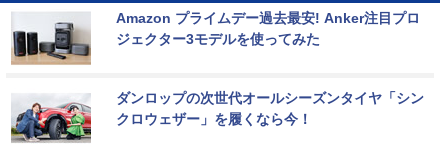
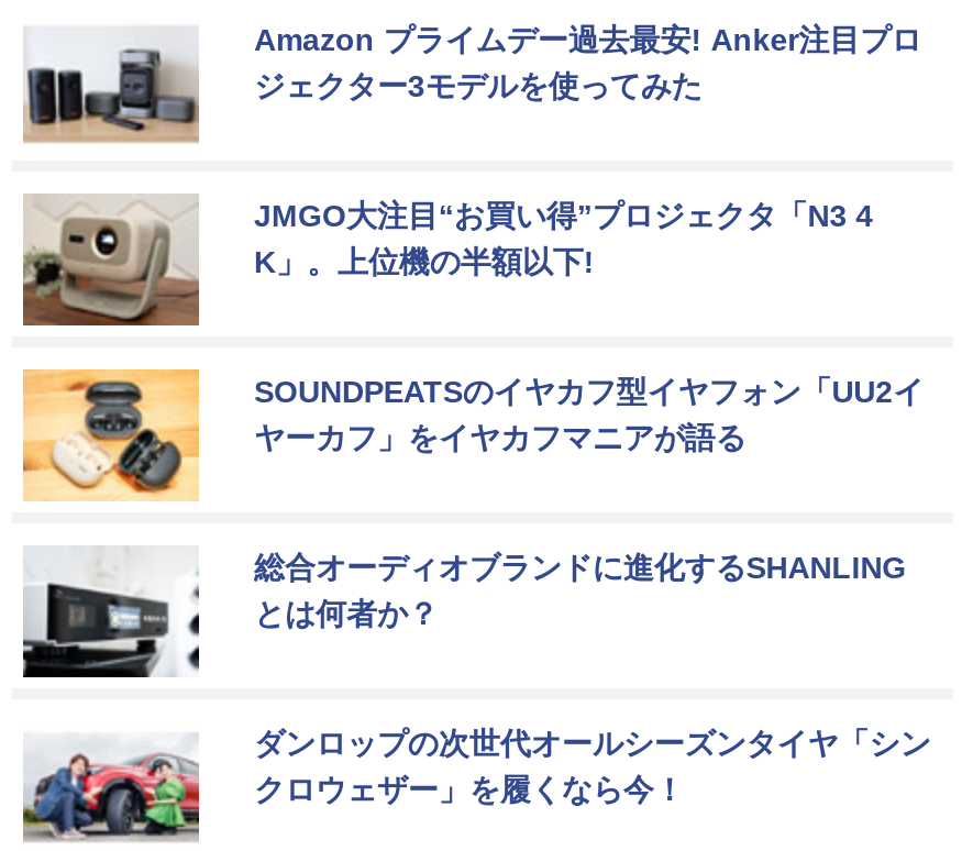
+ [image]
+ JMGO大注目“お買い得”プロジェクタ「N3 4
+ K」。上位機の半額以下!

+ [image]
+ SOUNDPEATSのイヤカフ型イヤフォン「UU2イ
+ ヤーカフ」をイヤカフマニアが語る

+ [image]
+ 総合オーディオブランドに進化するSHANLING
+ とは何者か？
